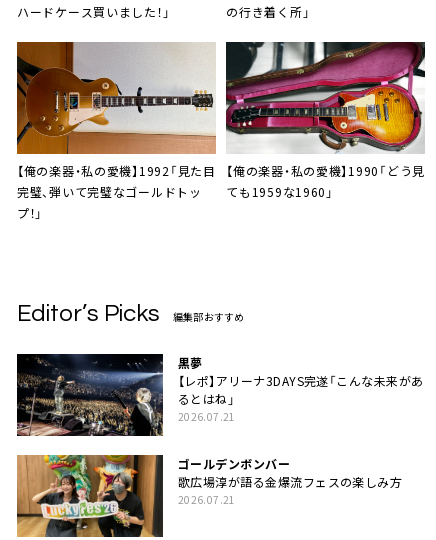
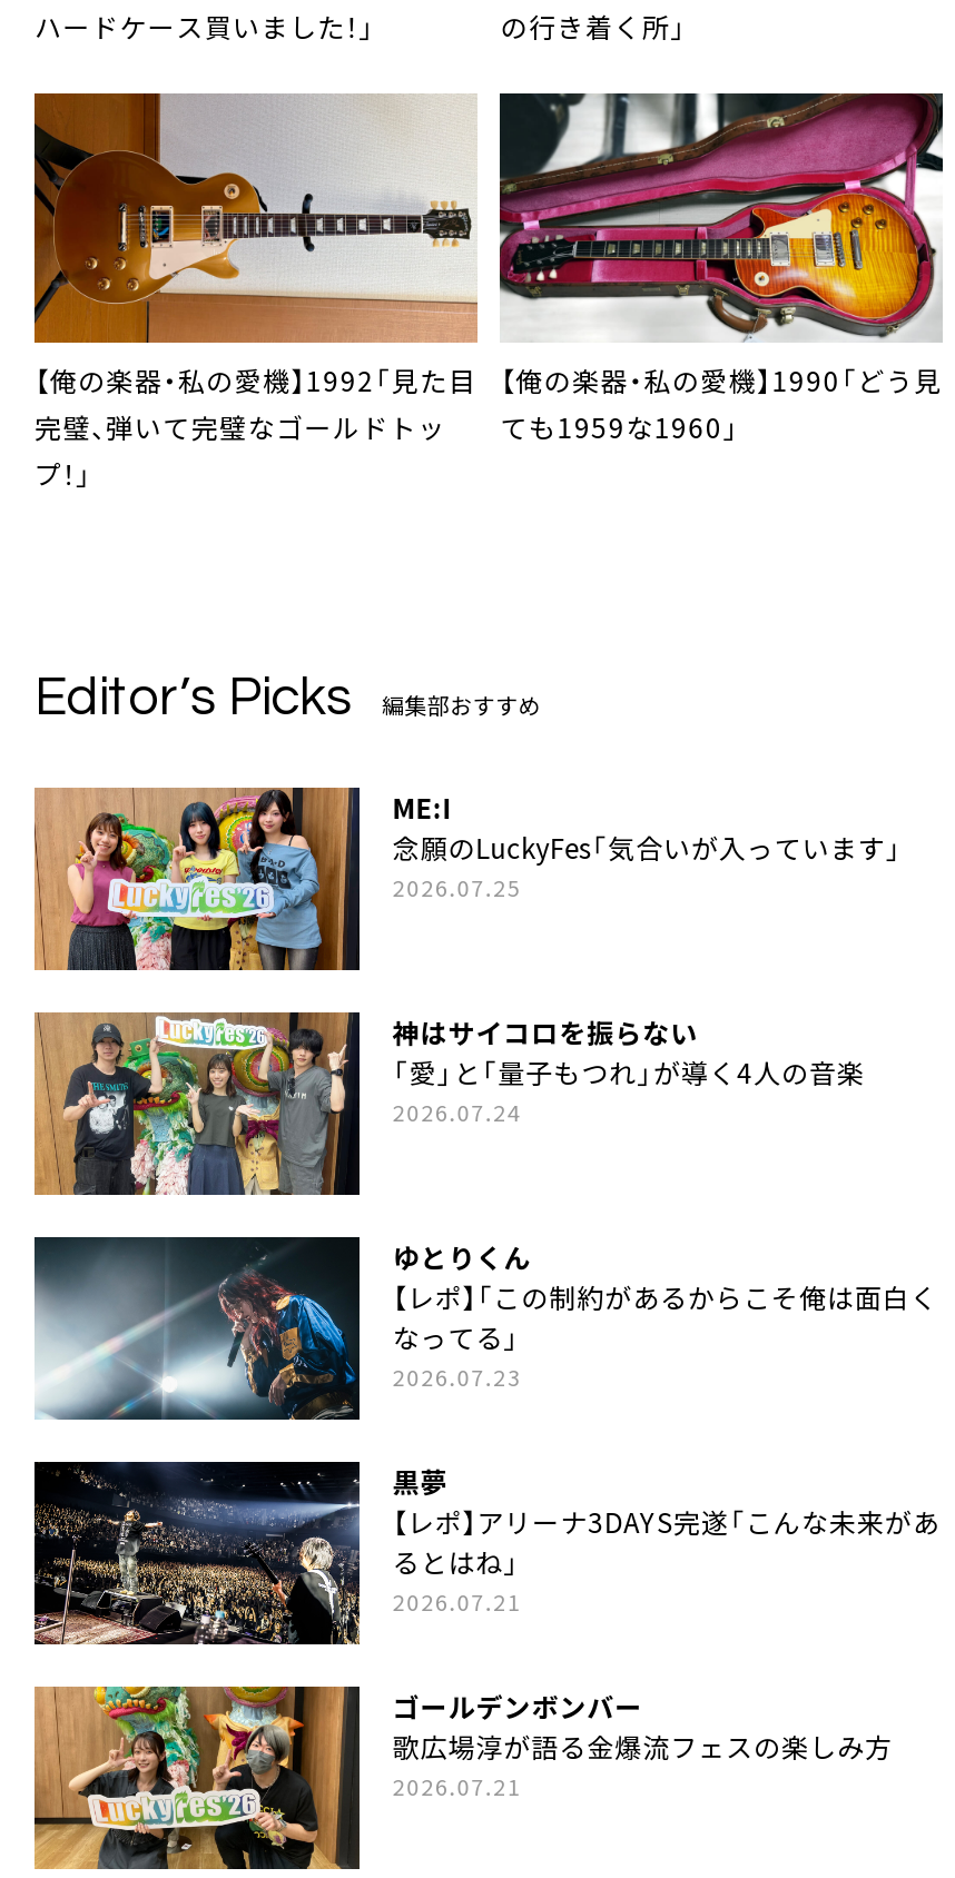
+ [image]
+ ME:I
+ 念願のLuckyFes「気合いが入っています」
+ 2026.07.25

+ [image]
+ 神はサイコロを振らない
+ 「愛」と「量子もつれ」が導く4人の音楽
+ 2026.07.24

+ [image]
+ ゆとりくん
+ 【レポ】「この制約があるからこそ俺は面白く
+ なってる」
+ 2026.07.23
